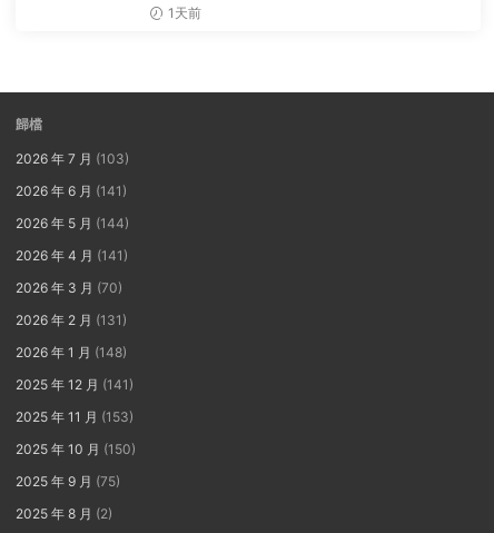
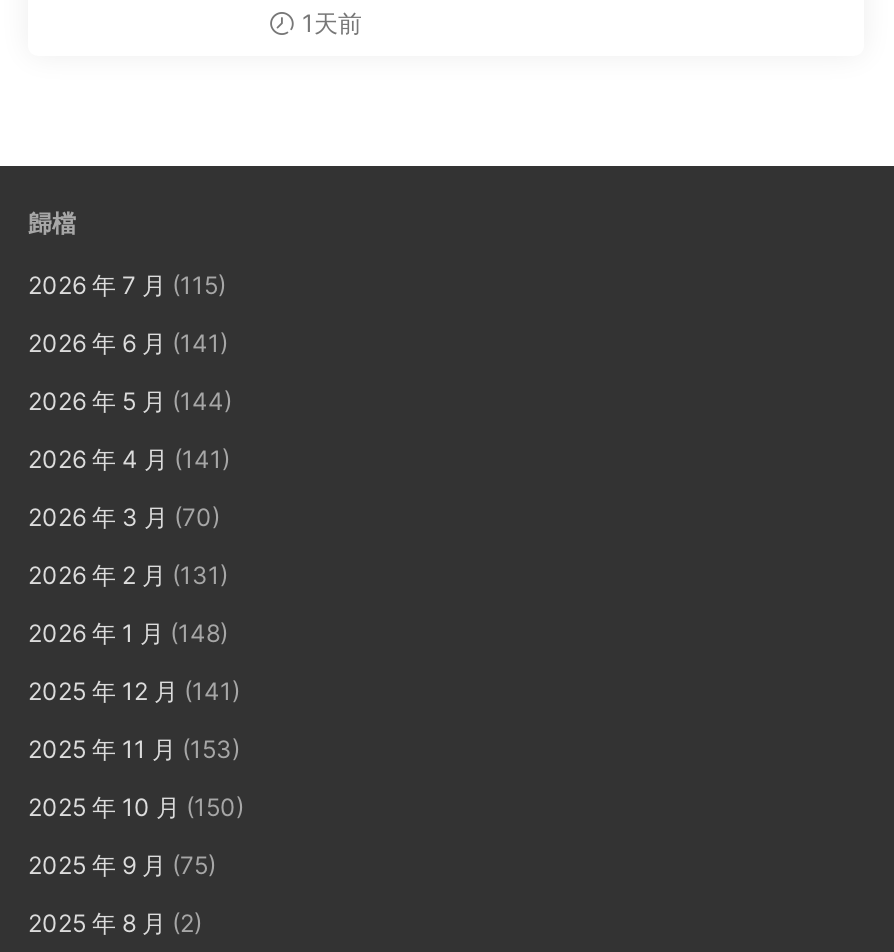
- 2026 年 7 月(103)
+ 2026 年 7 月(115)
